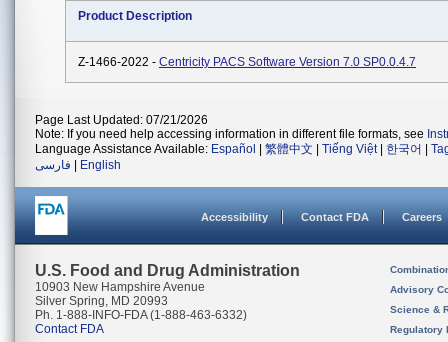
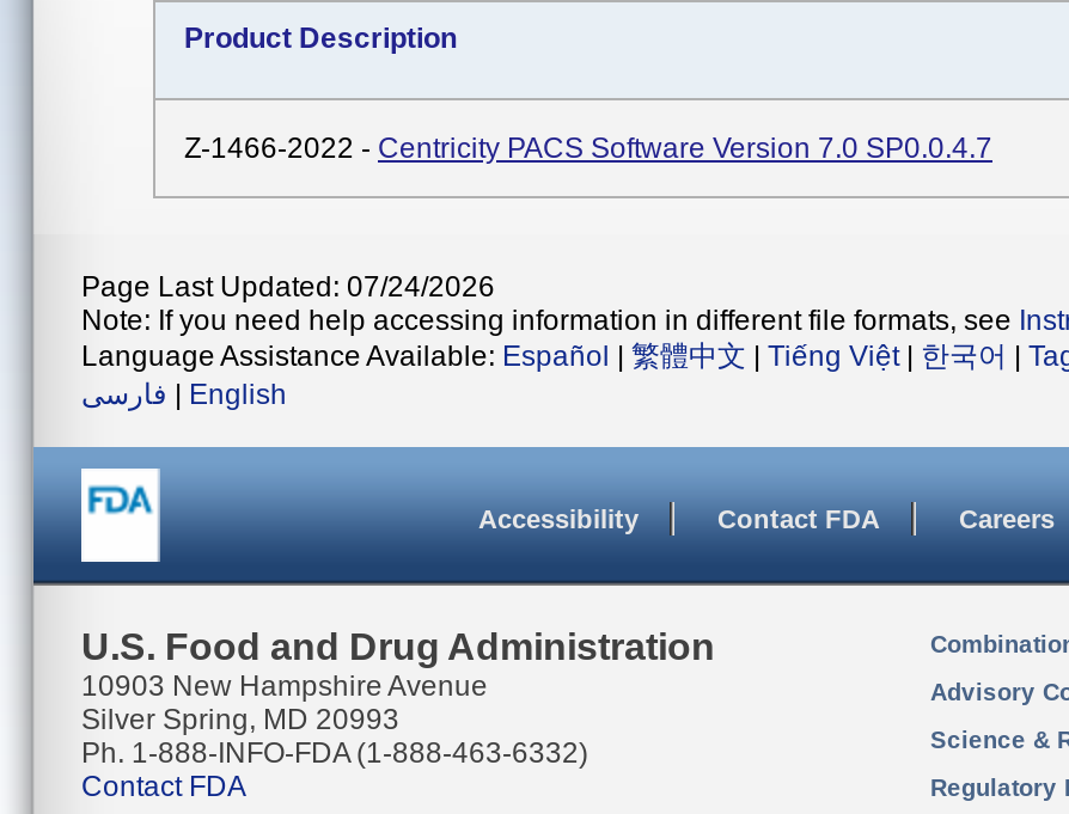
- Page Last Updated: 07/21/2026
+ Page Last Updated: 07/24/2026
